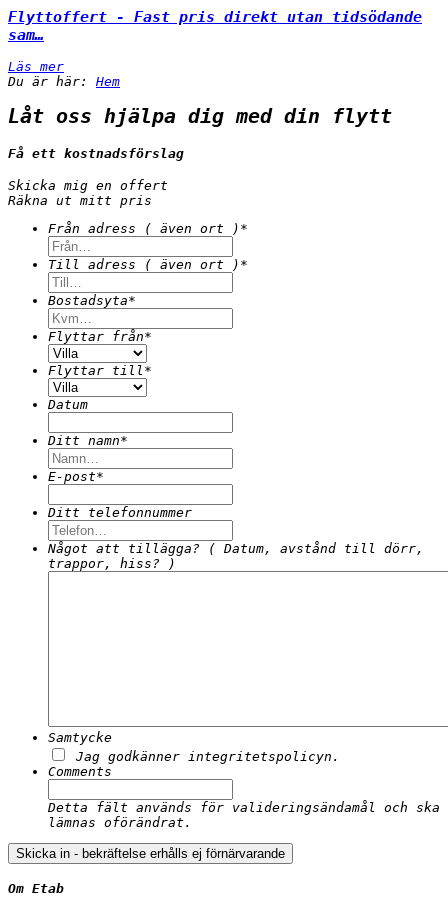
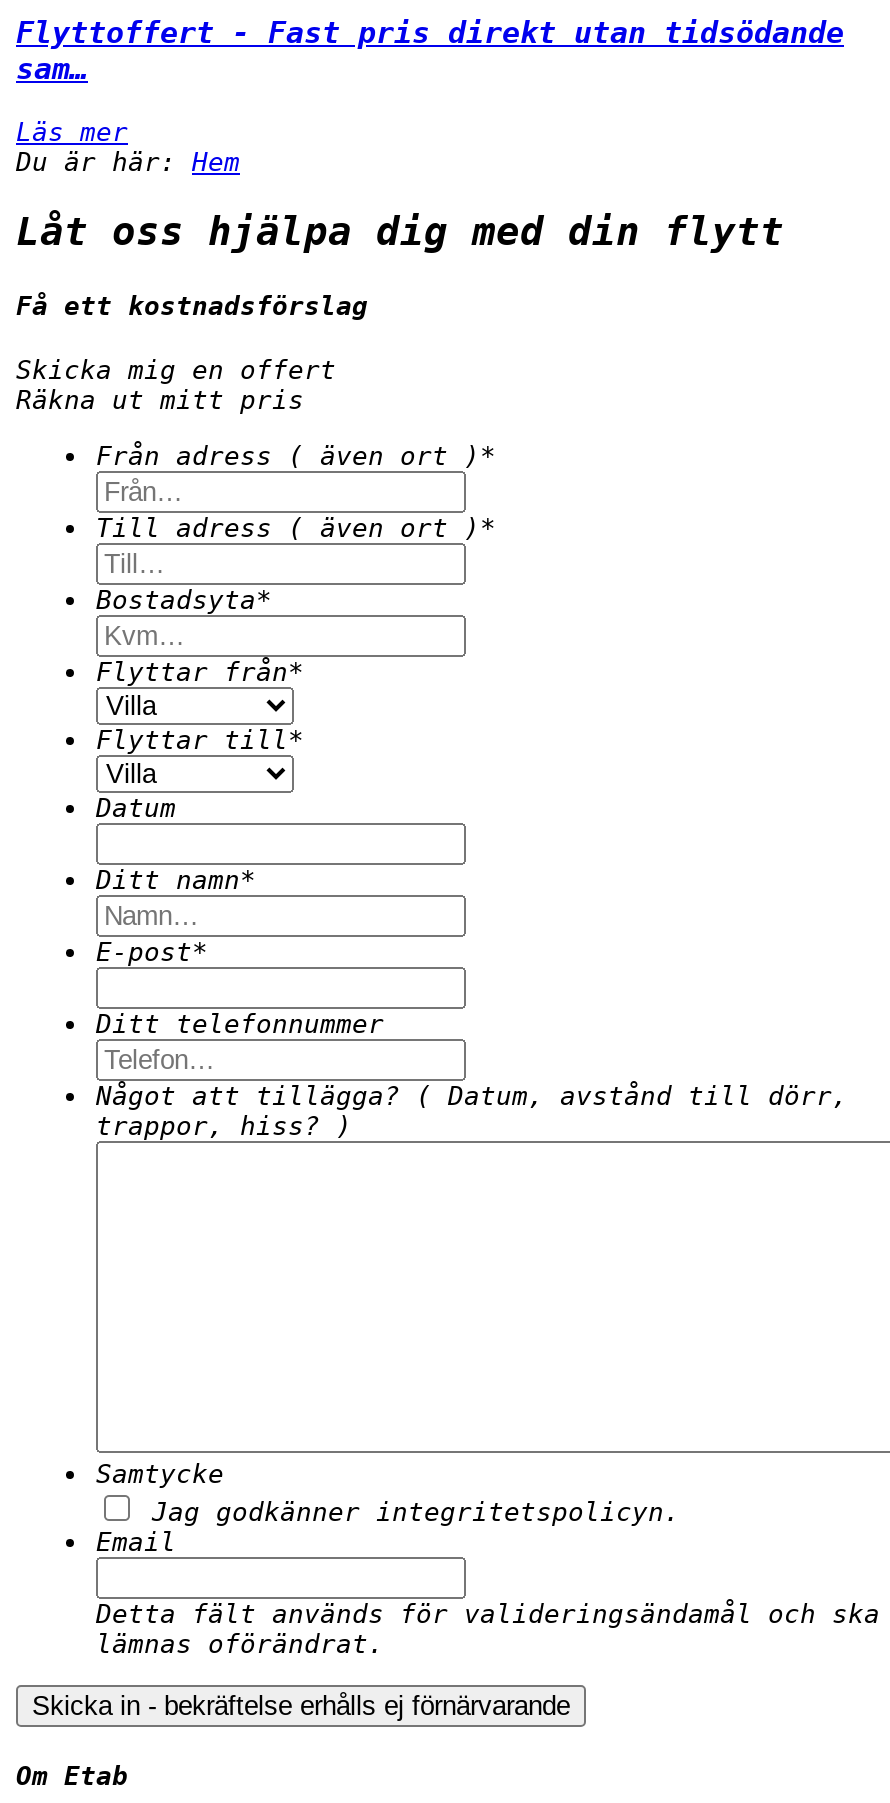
- Comments
+ Email
